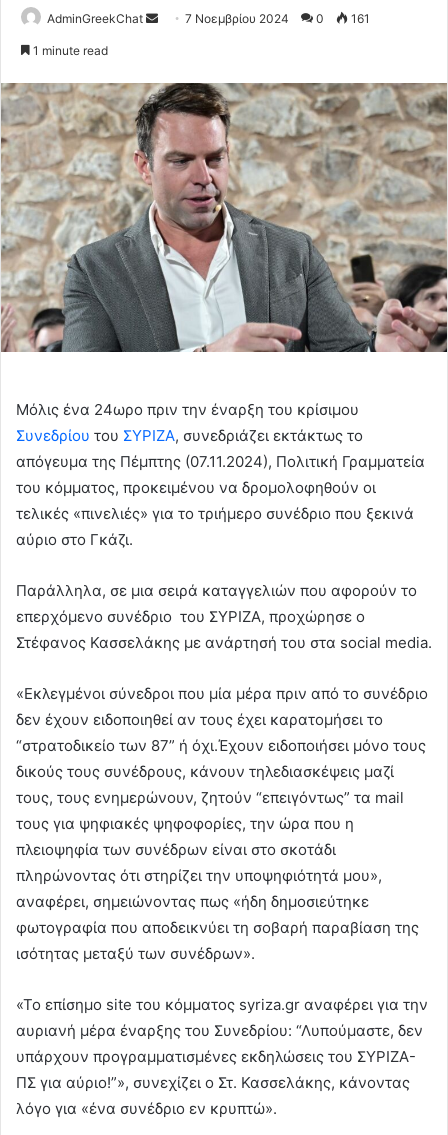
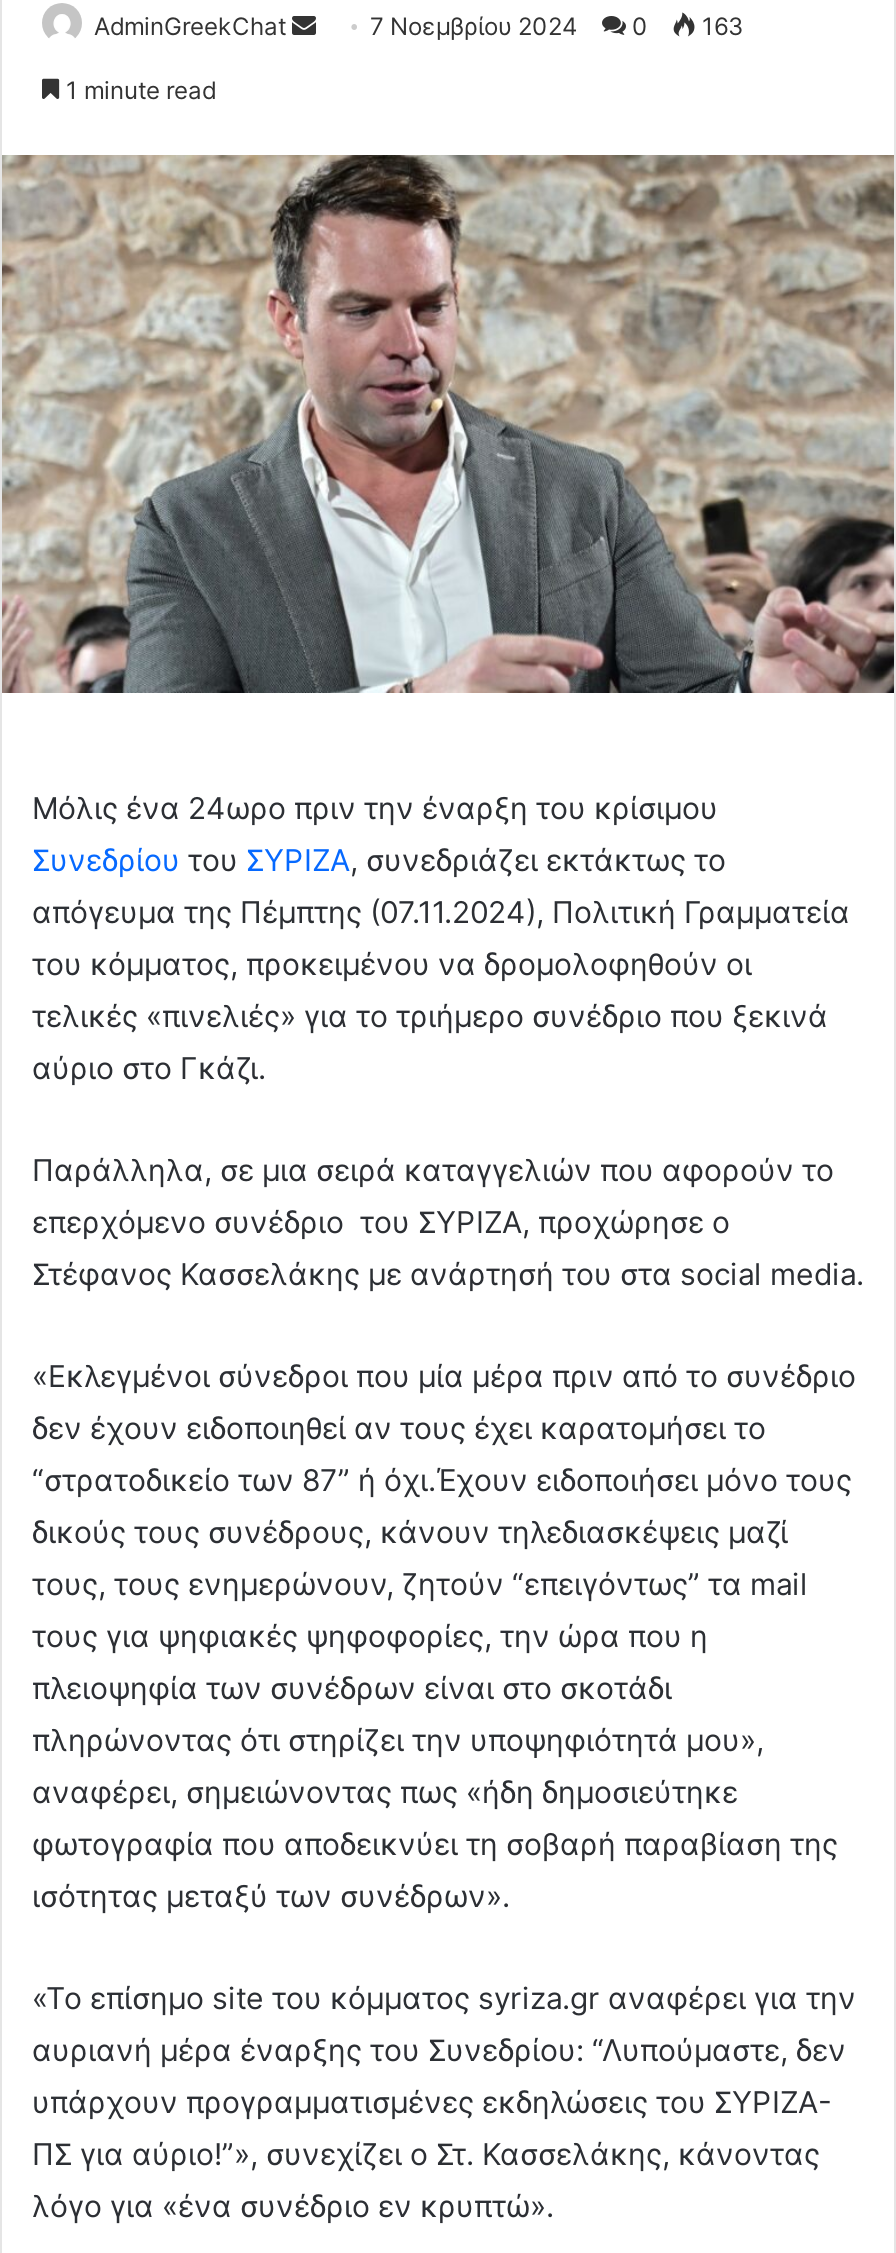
- 161
+ 163
